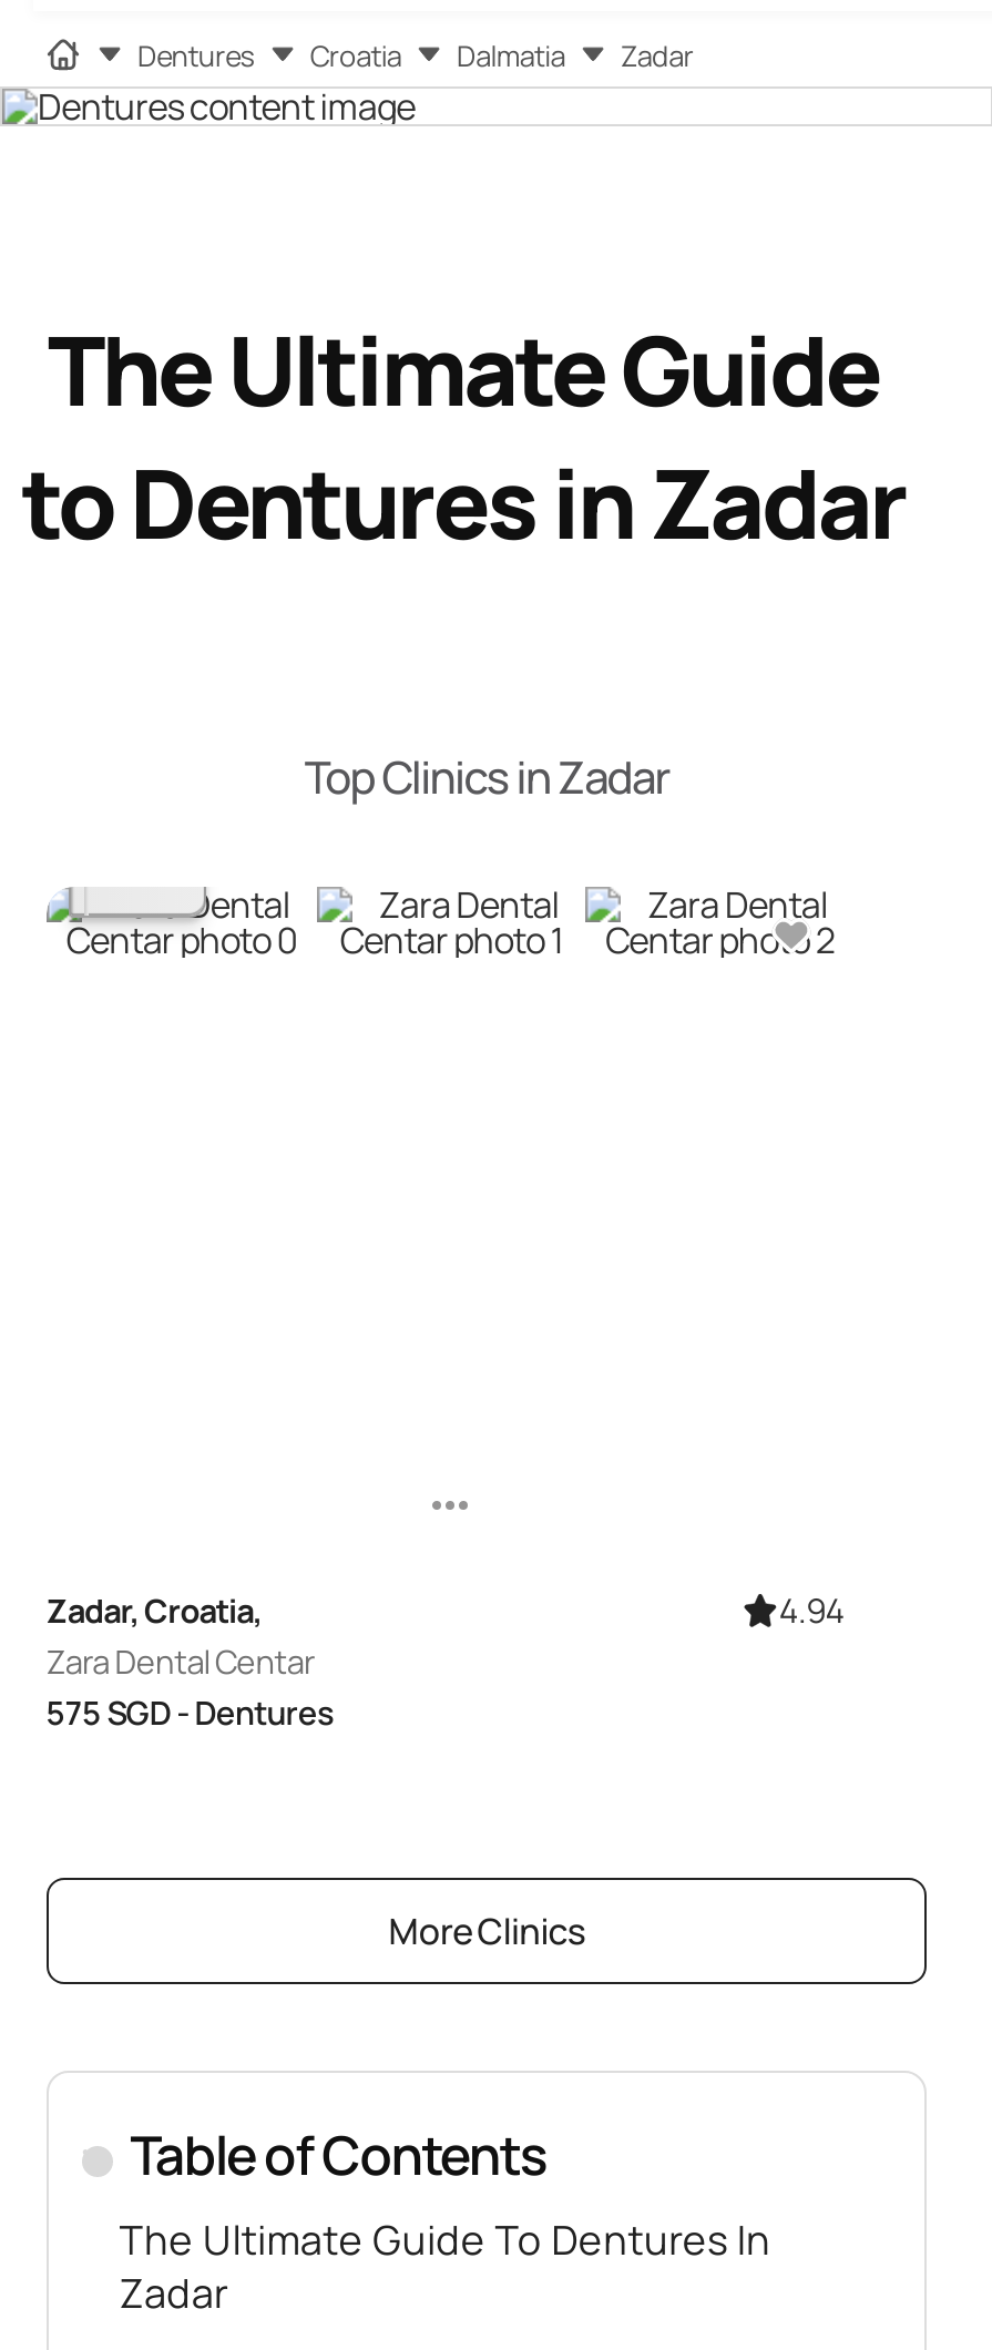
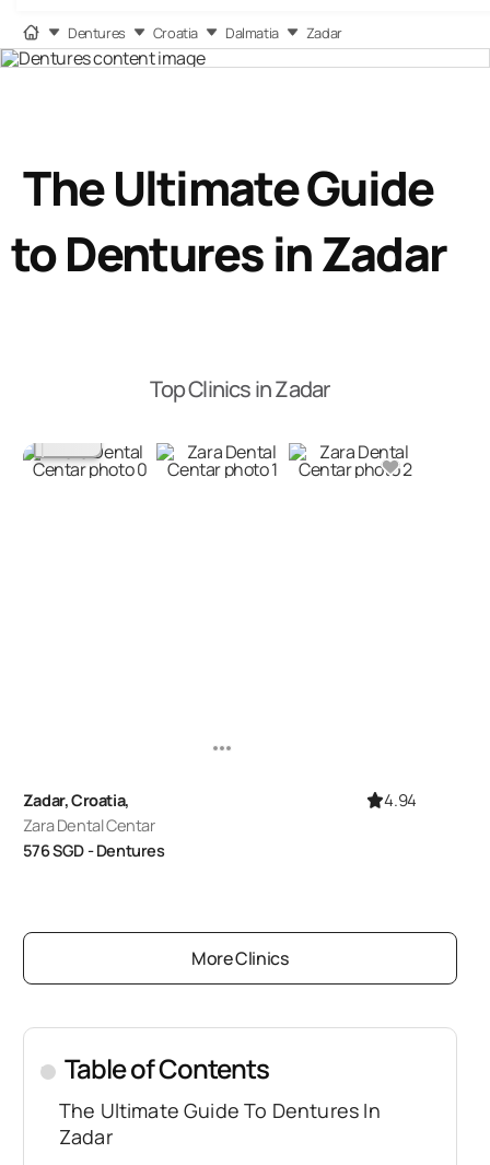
- 575 SGD - Dentures
+ 576 SGD - Dentures
